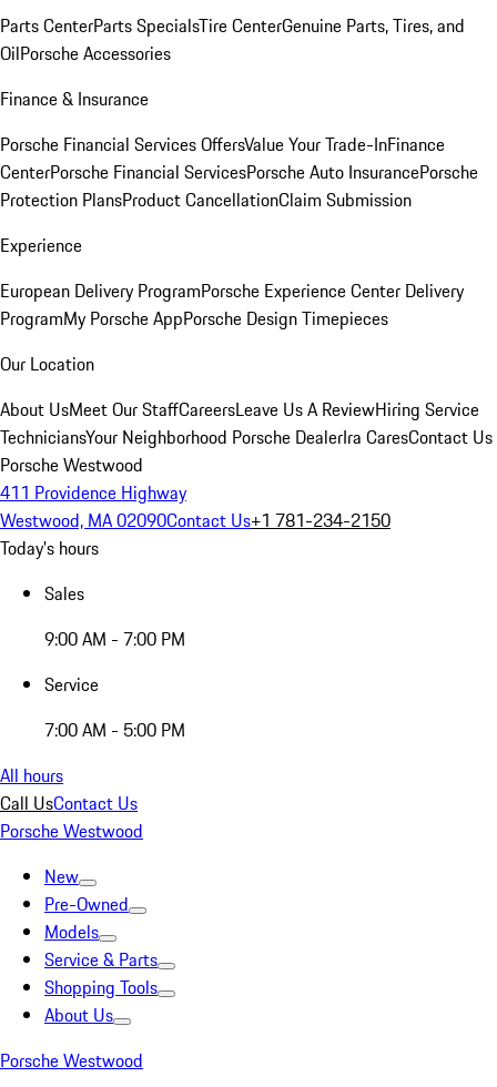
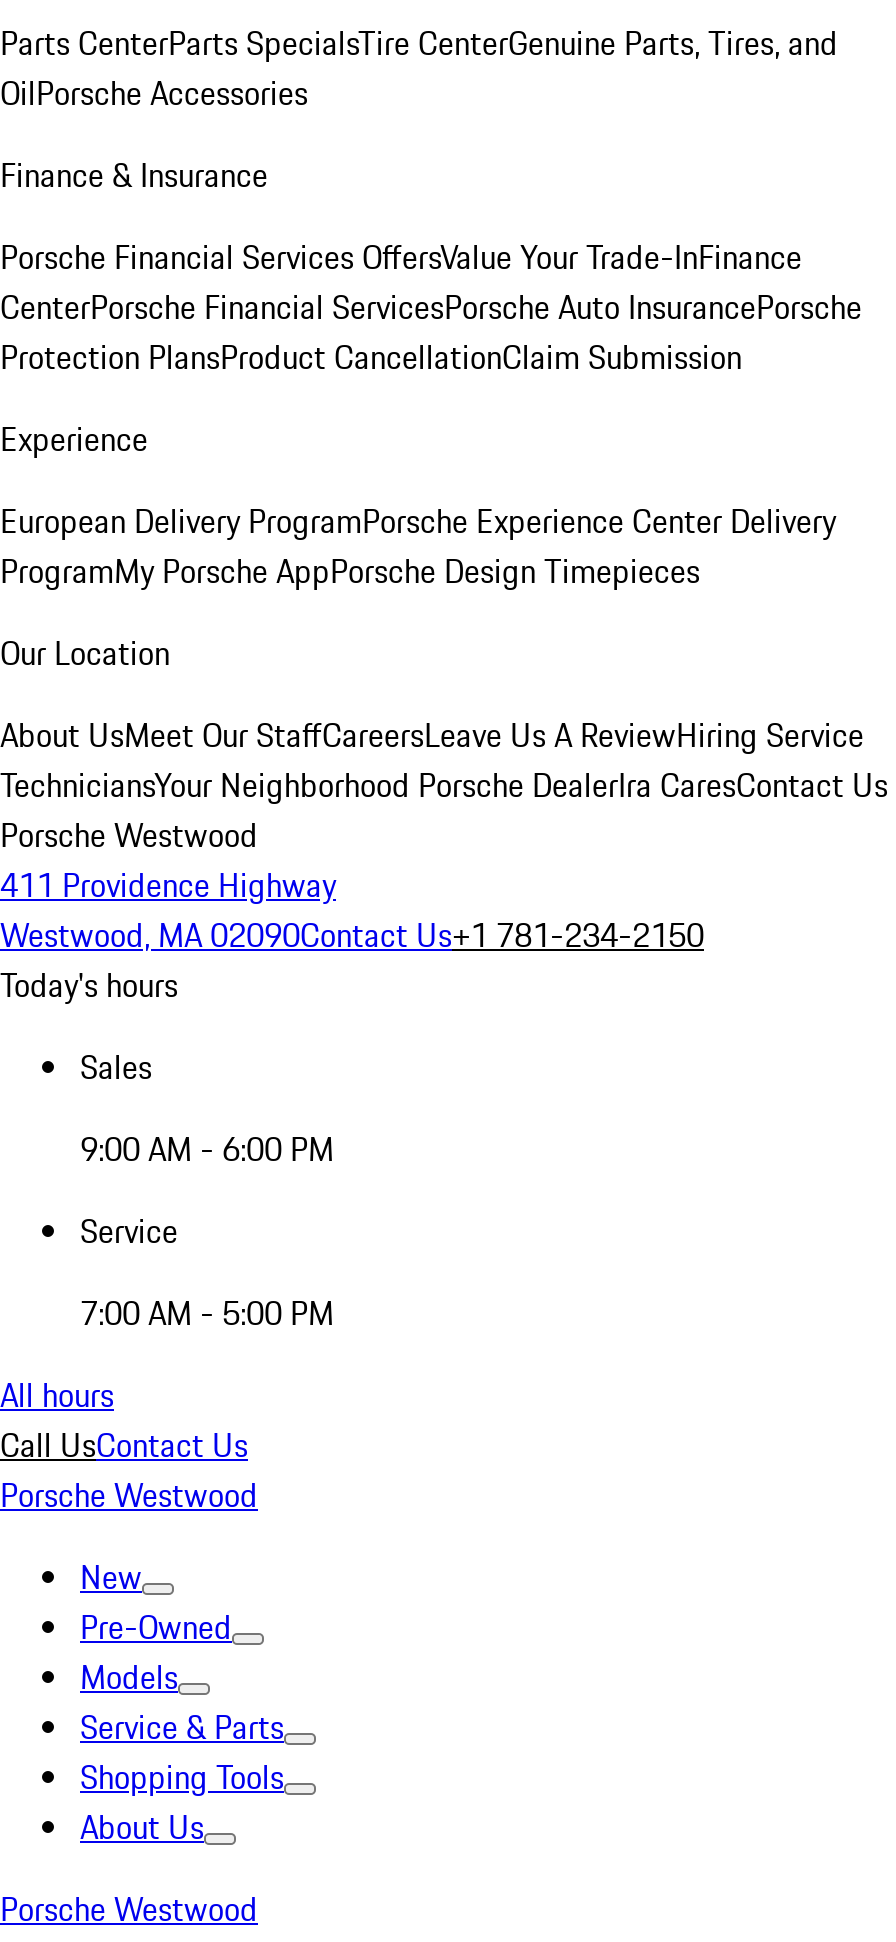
- 9:00 AM - 7:00 PM
+ 9:00 AM - 6:00 PM
